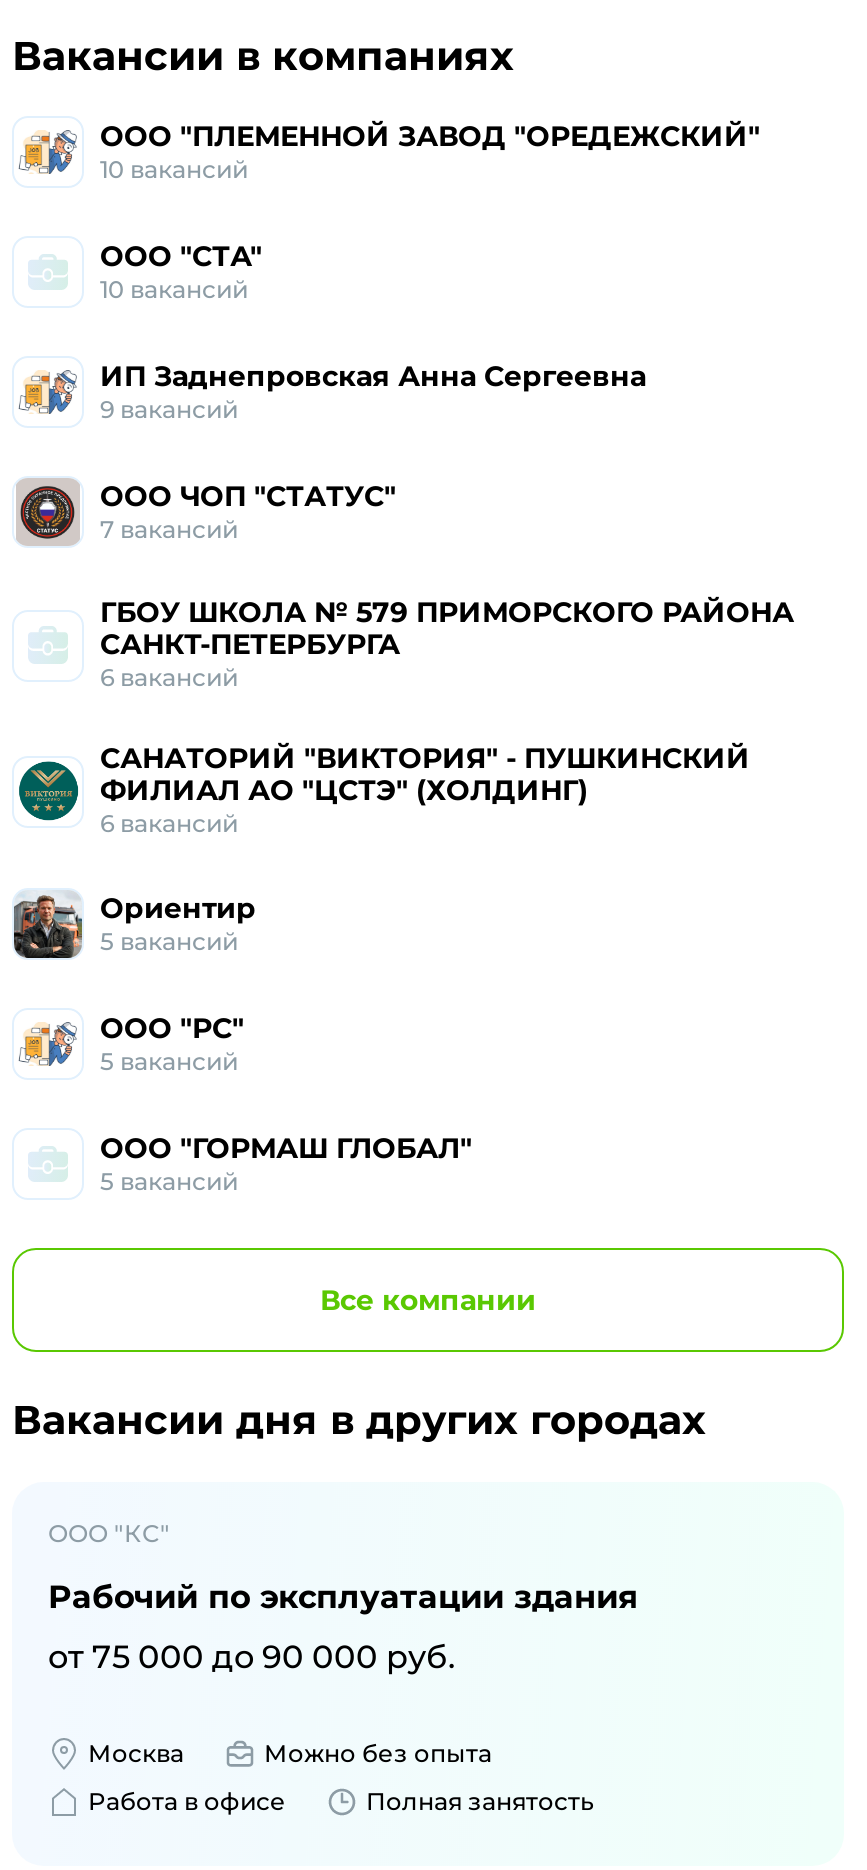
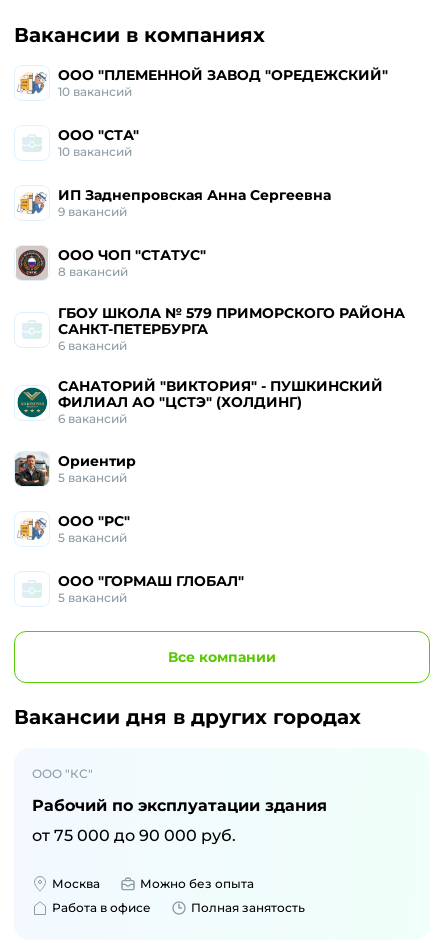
- 7 вакансий
+ 8 вакансий
